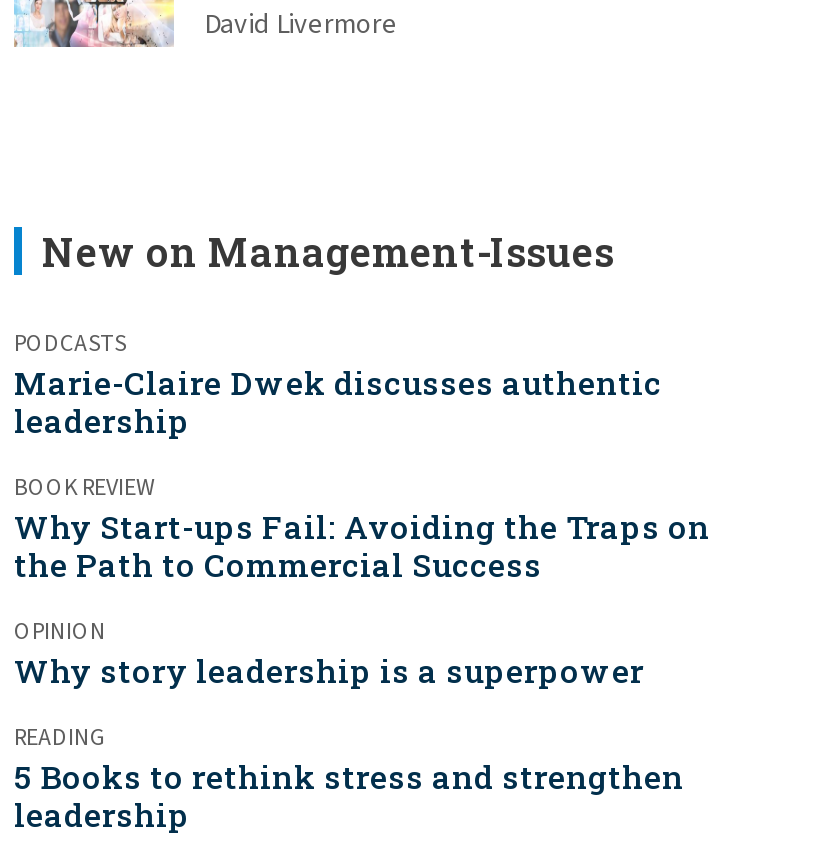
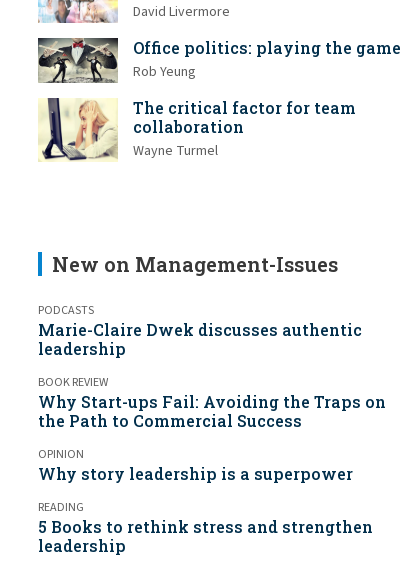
+ [image]
+ Office politics: playing the game
+ Rob Yeung
+ The critical factor for team
+ collaboration
+ Wayne Turmel

+ [image]
